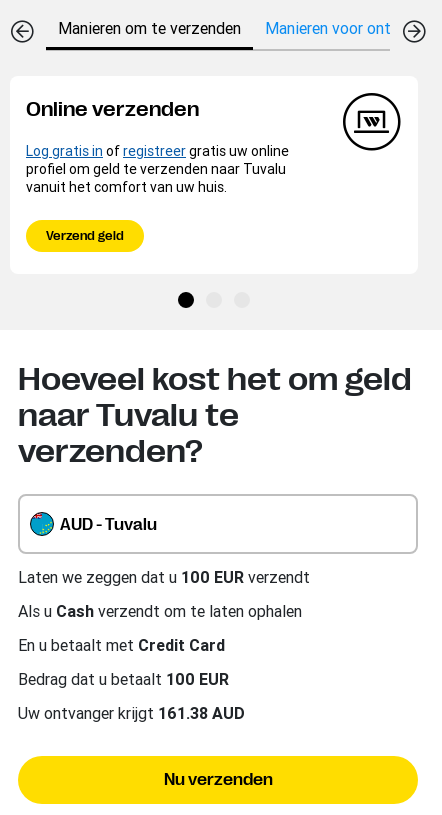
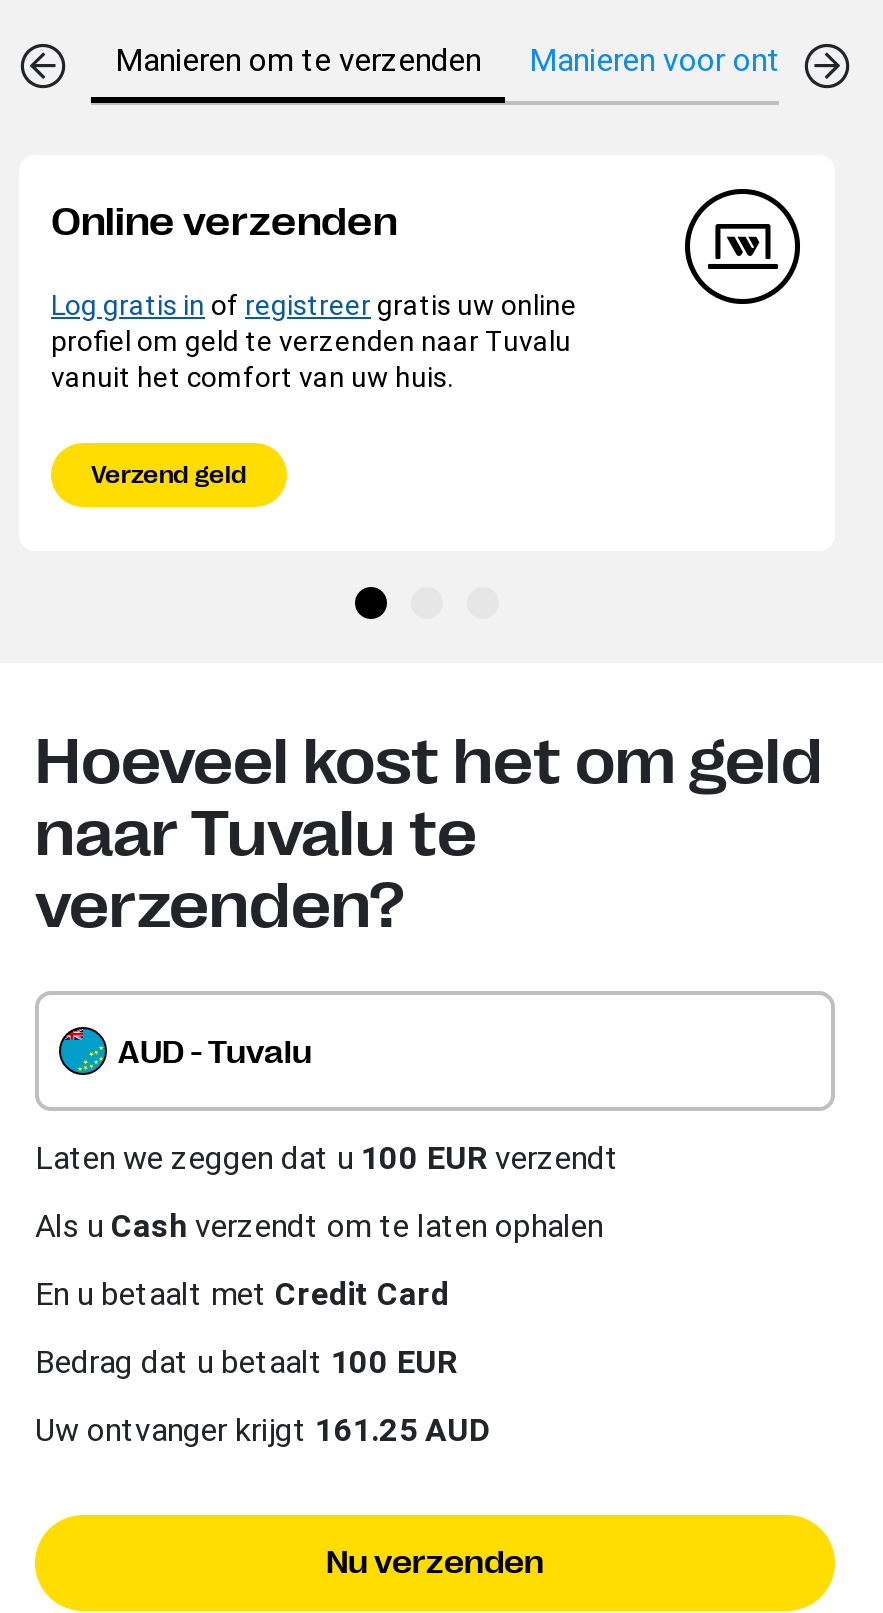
- Uw ontvanger krijgt 161.38 AUD
+ Uw ontvanger krijgt 161.25 AUD
